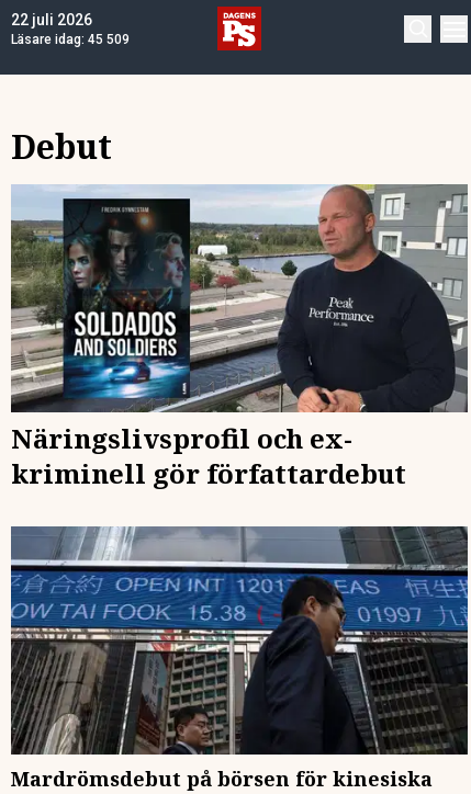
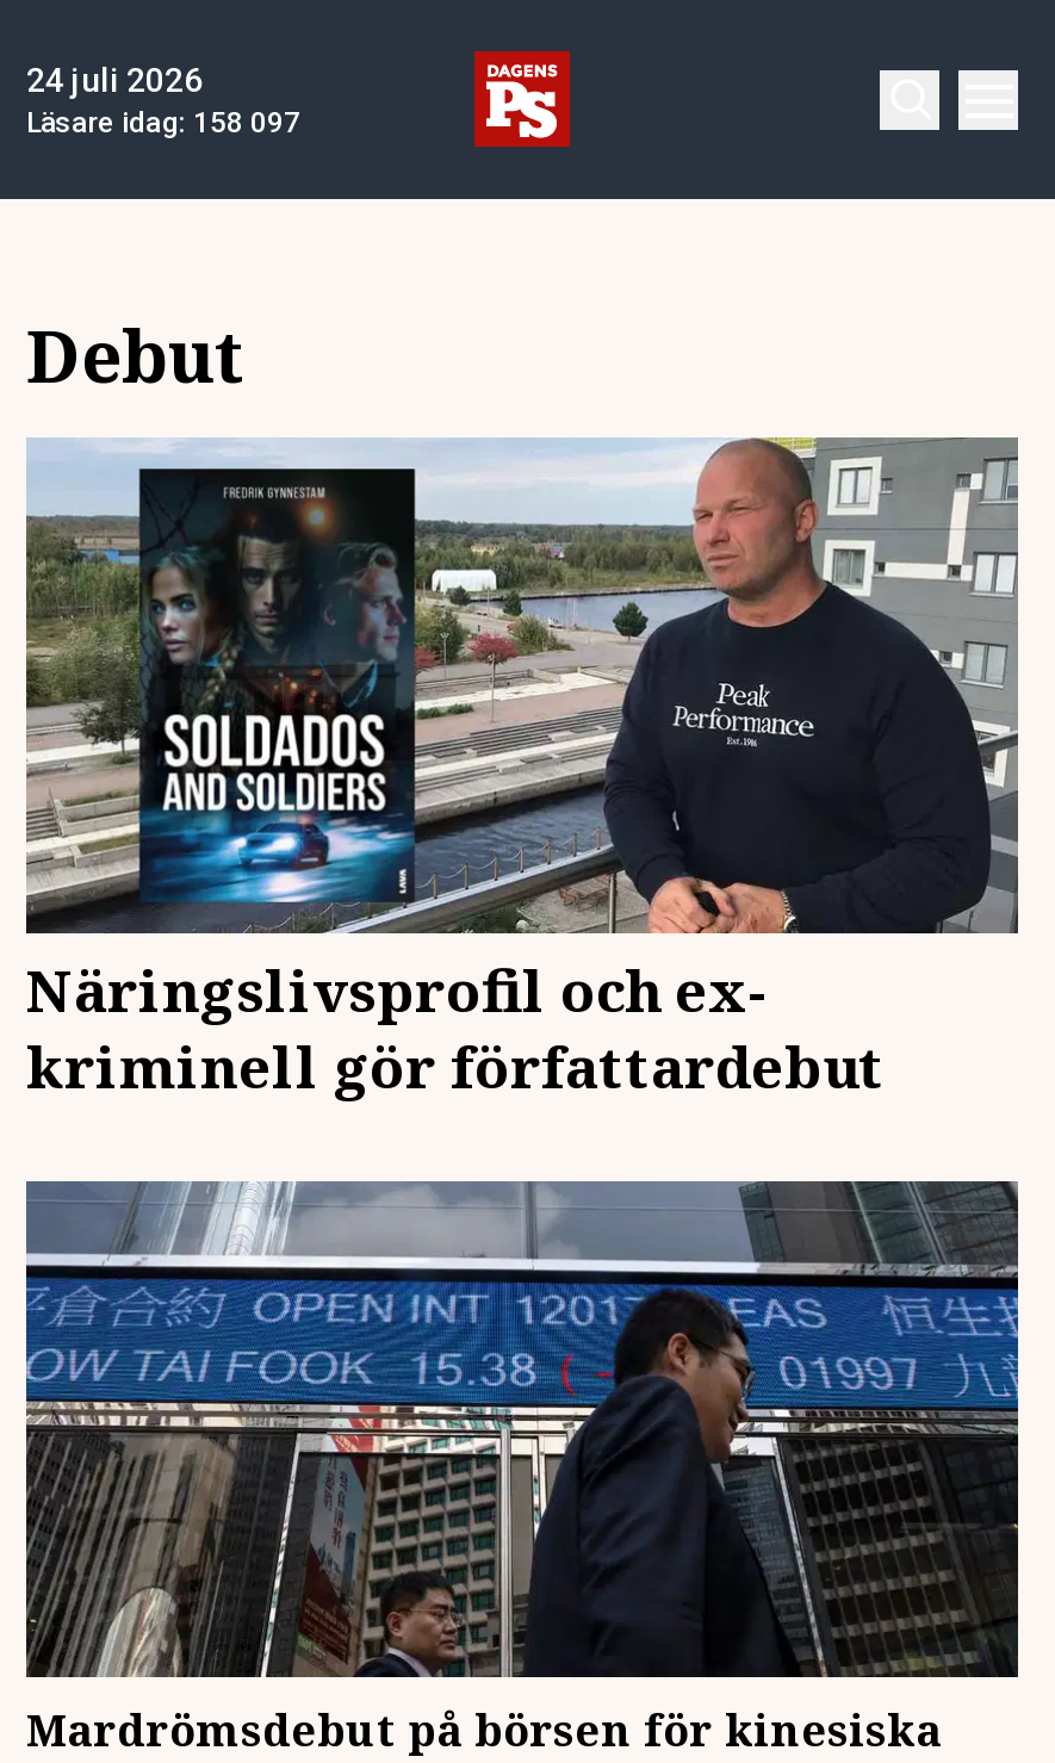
- 22 juli 2026
+ 24 juli 2026

- Läsare idag: 45 509
+ Läsare idag: 158 097
